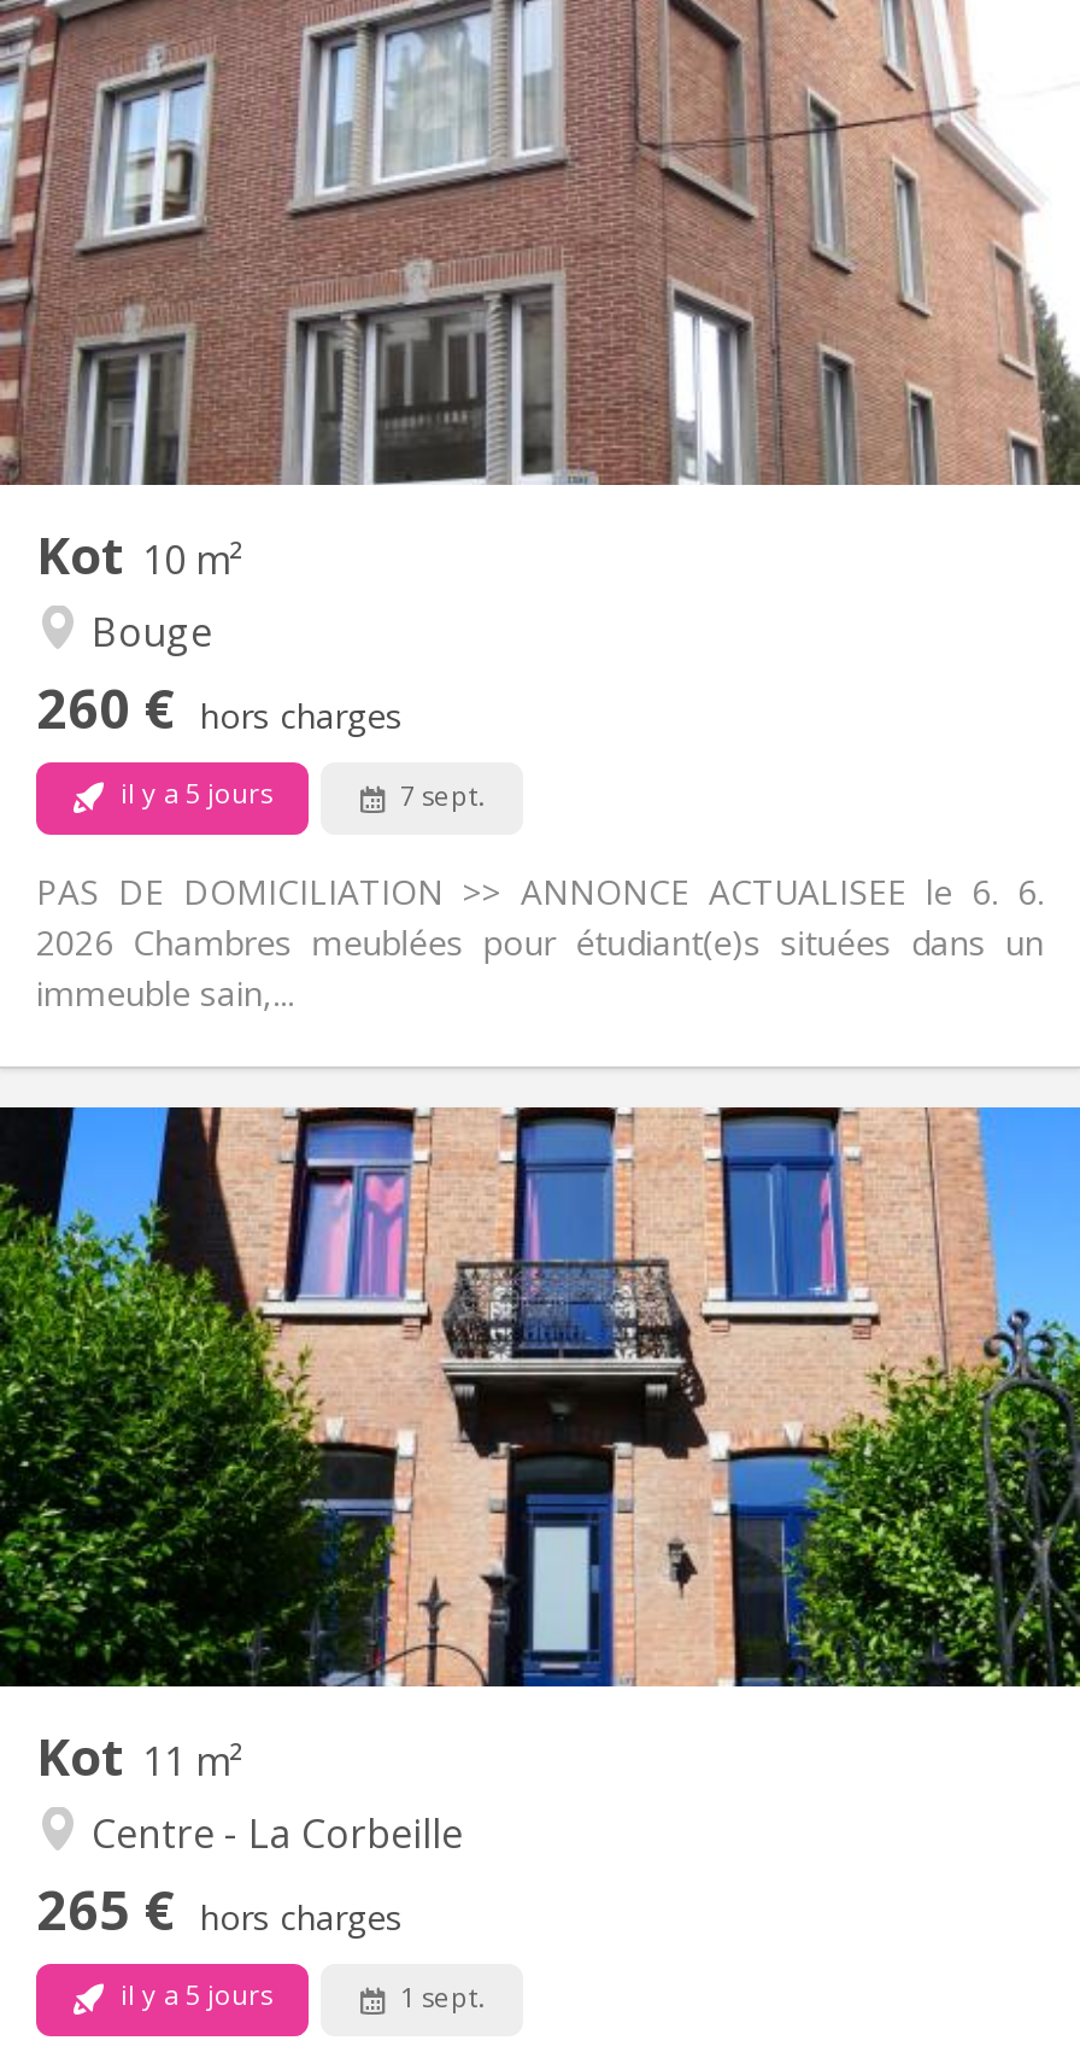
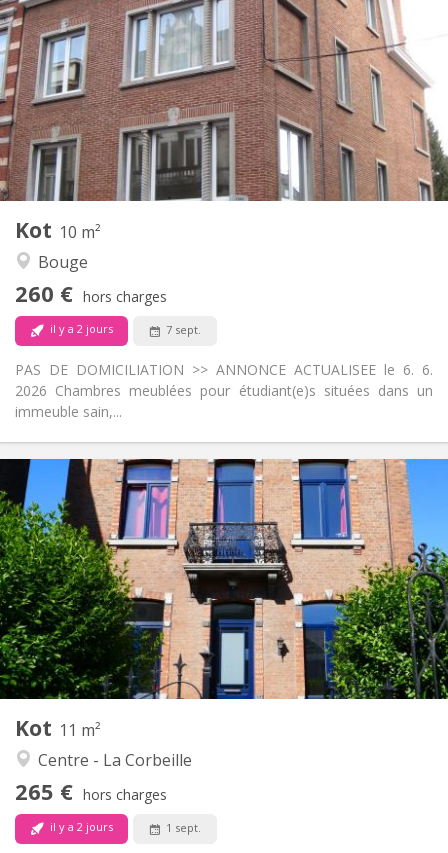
- il y a 5 jours
+ il y a 2 jours

- il y a 5 jours
+ il y a 2 jours
